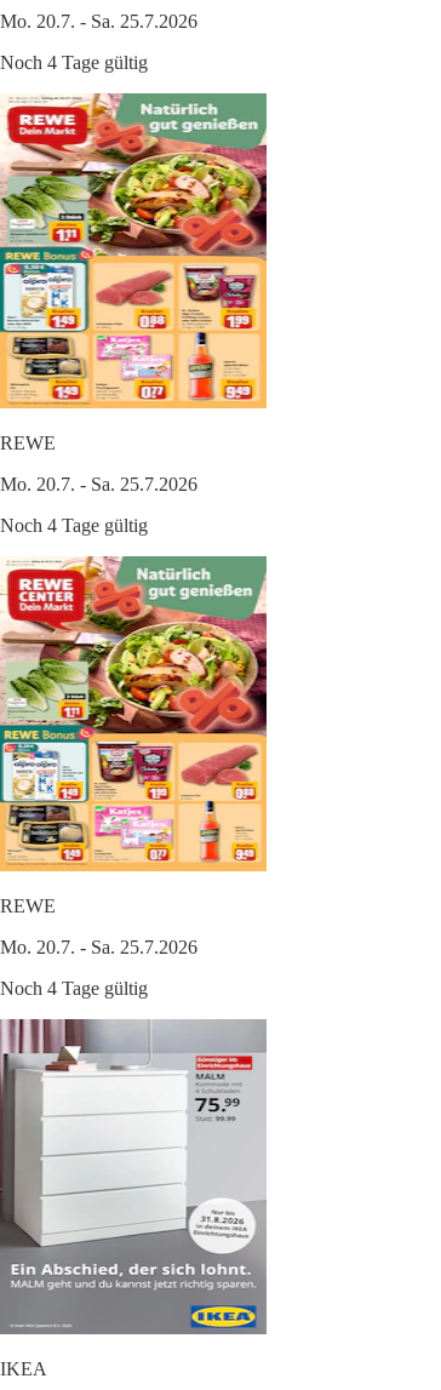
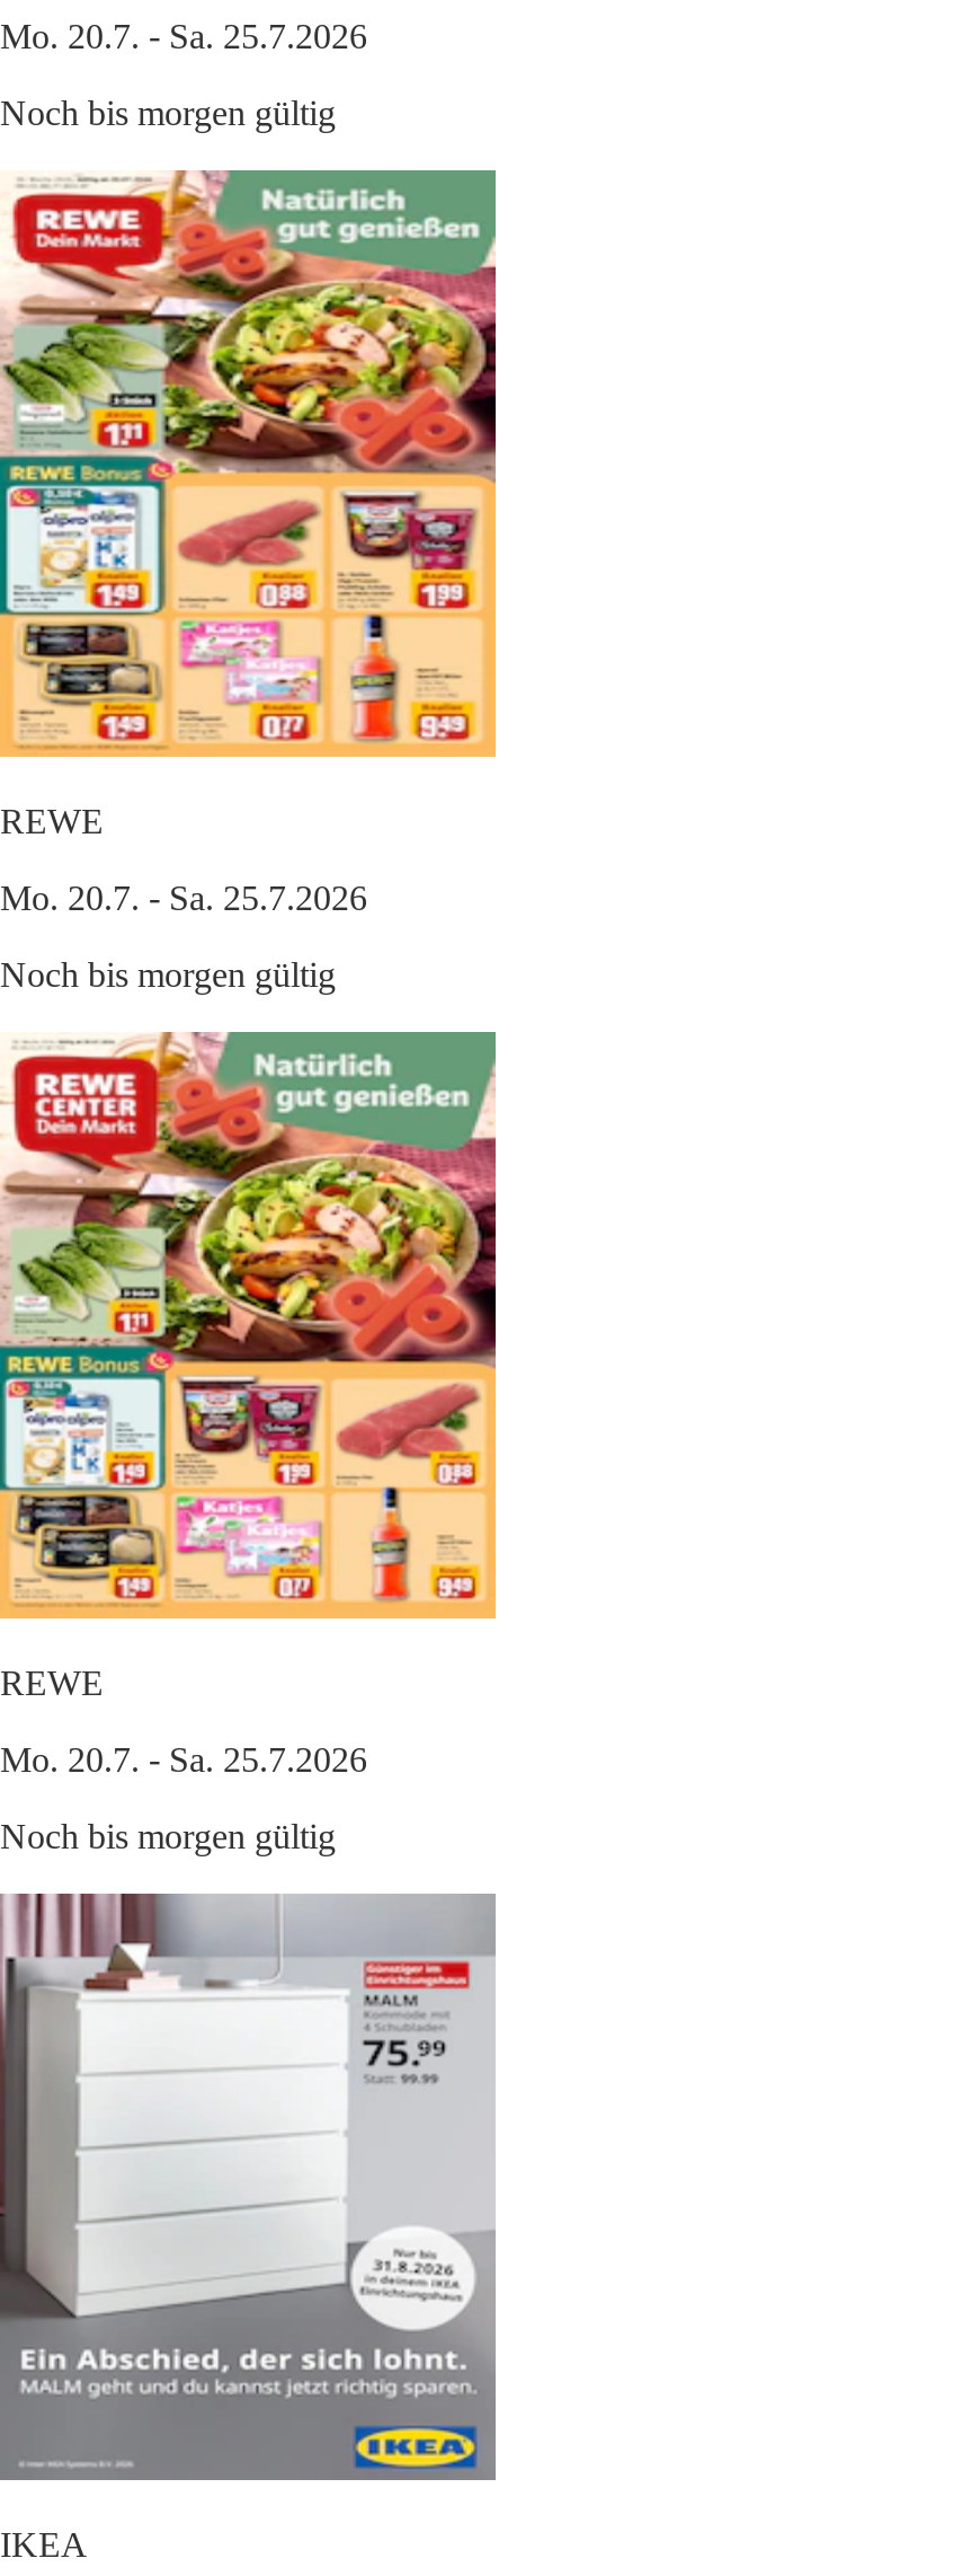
- Noch 4 Tage gültig
+ Noch bis morgen gültig

- Noch 4 Tage gültig
+ Noch bis morgen gültig

- Noch 4 Tage gültig
+ Noch bis morgen gültig
